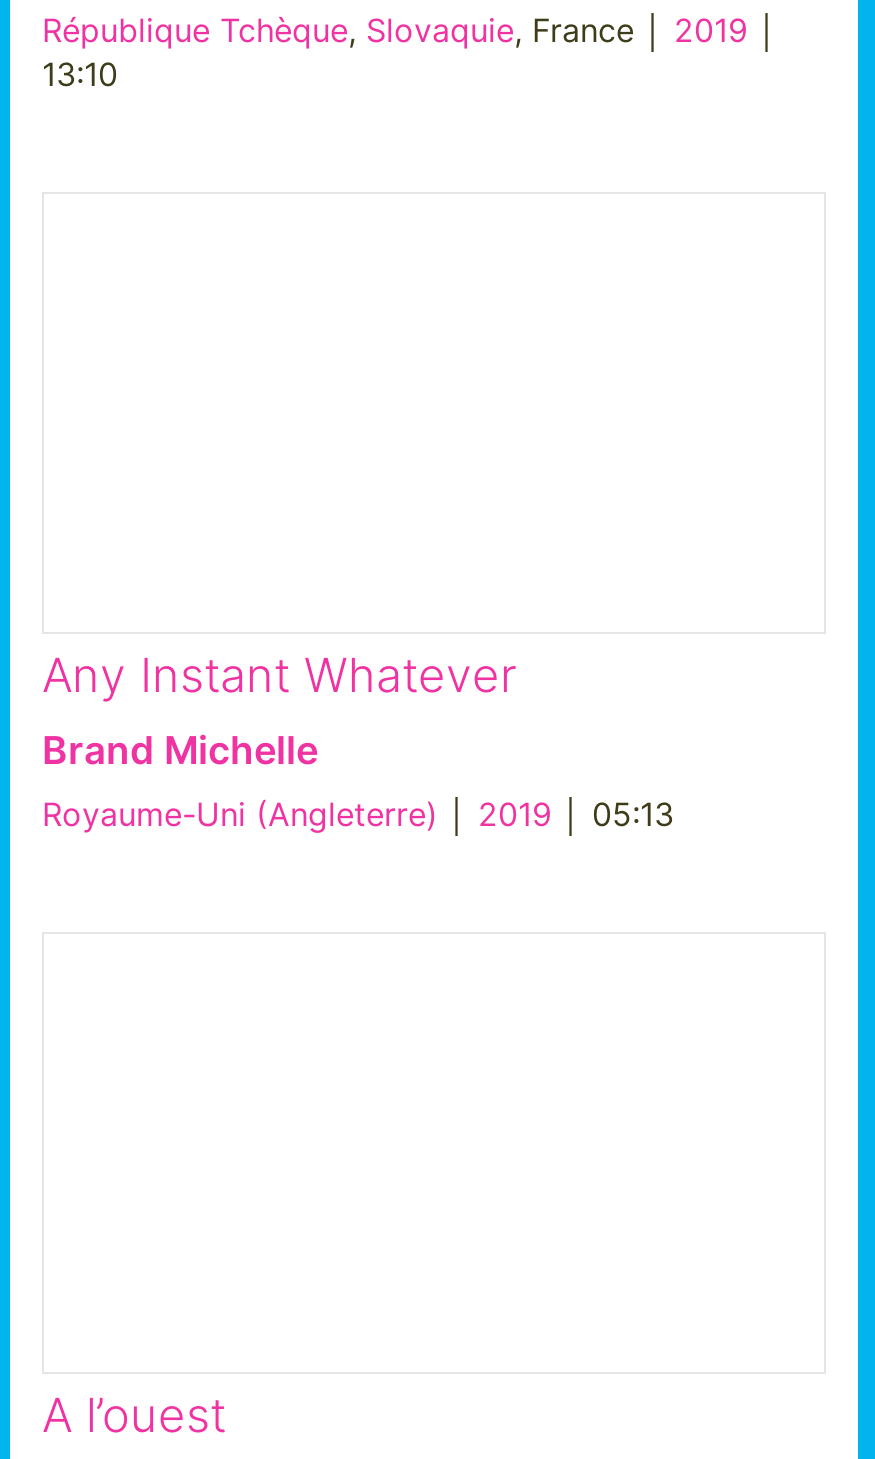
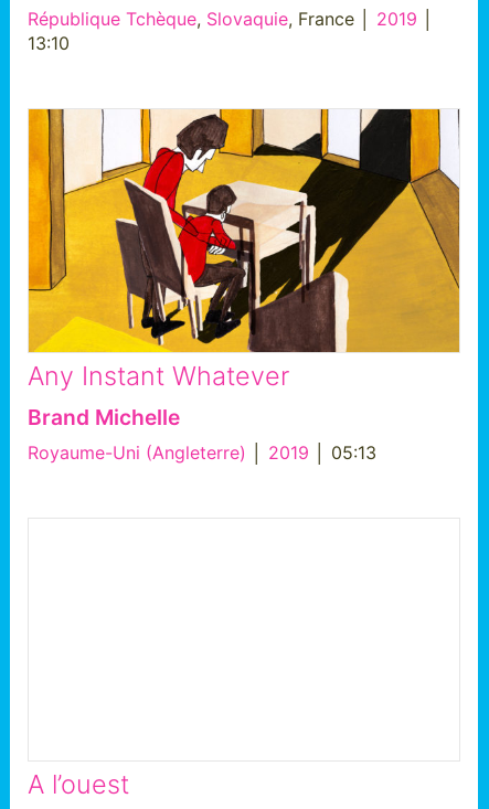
+ [image]
